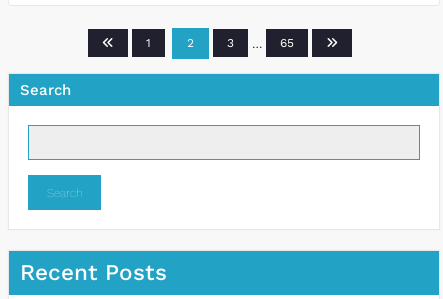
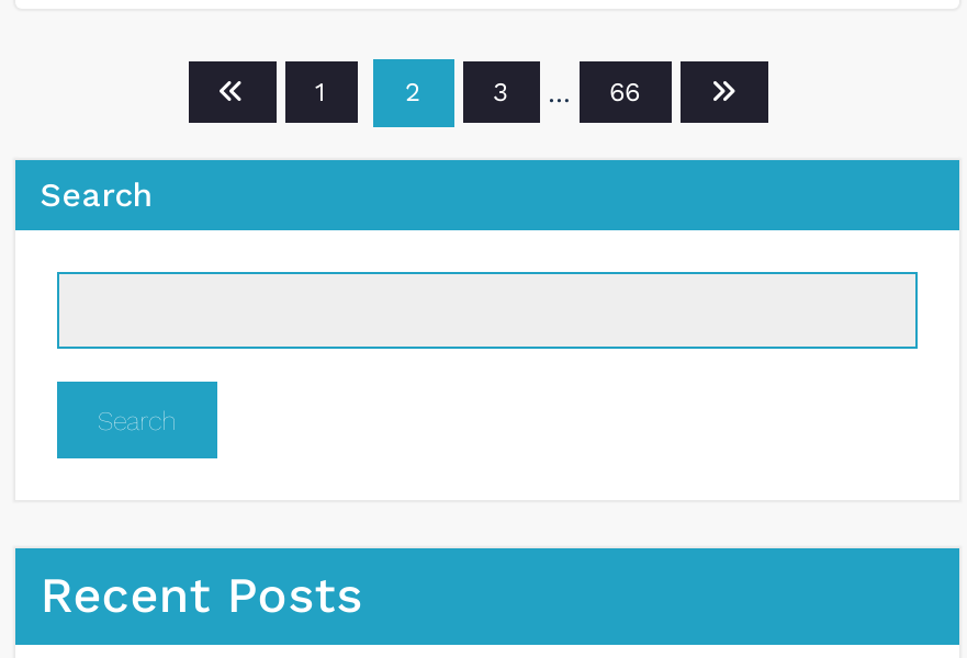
- 65
+ 66
